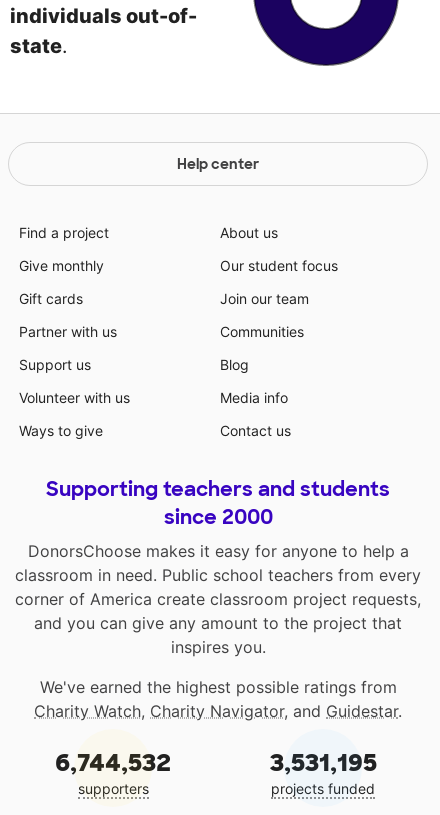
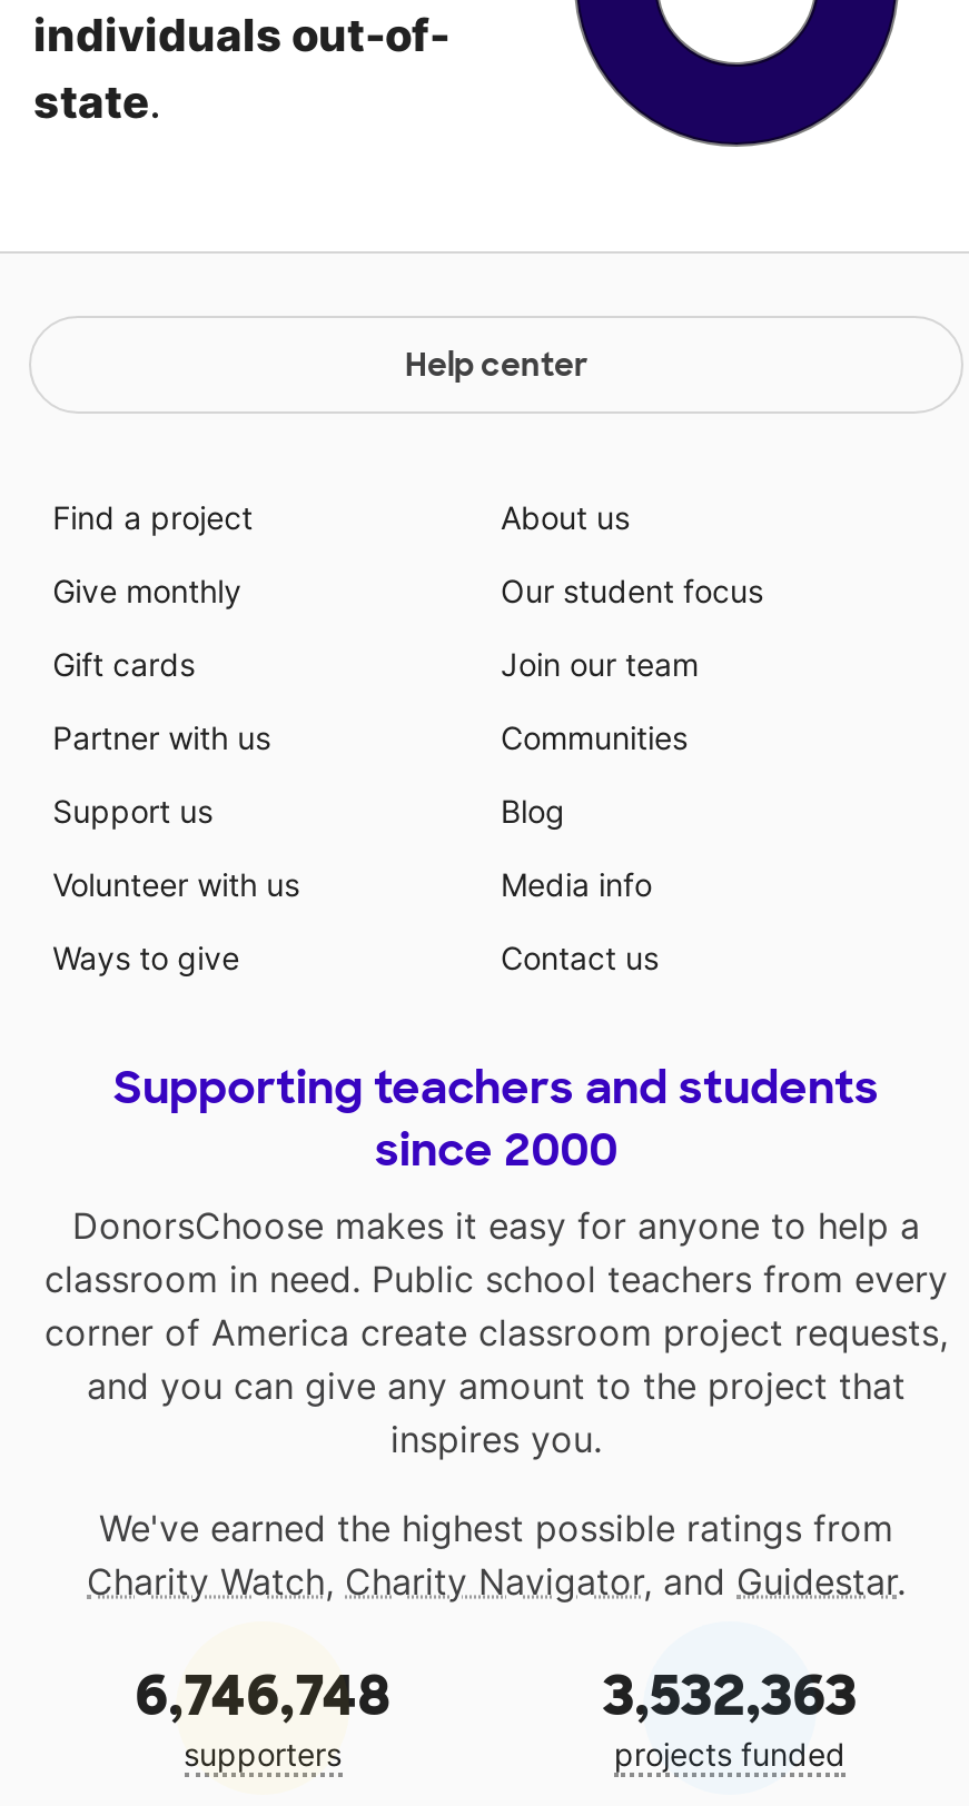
- 6,744,532
+ 6,746,748

- 3,531,195
+ 3,532,363
